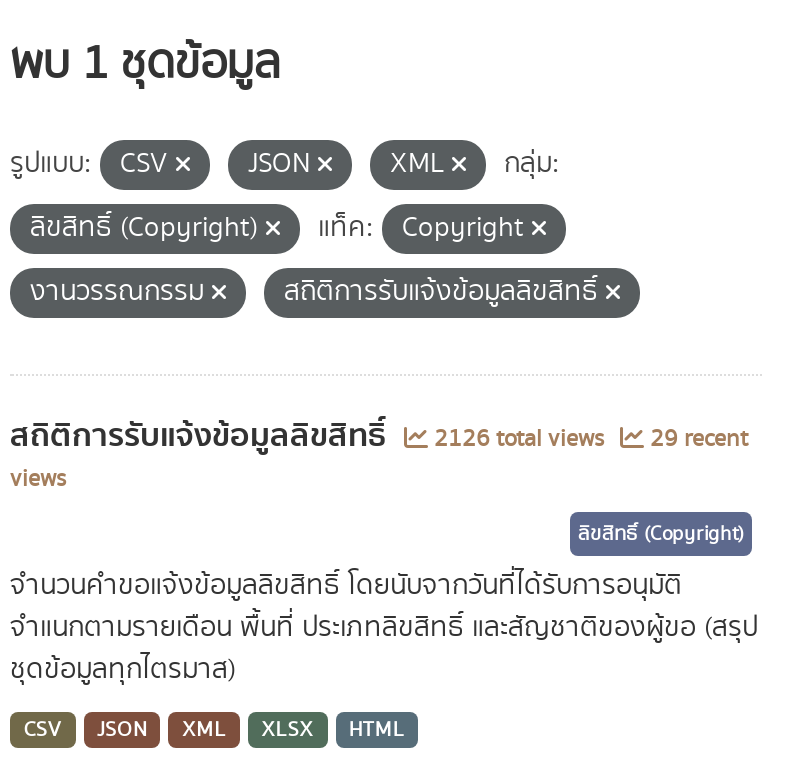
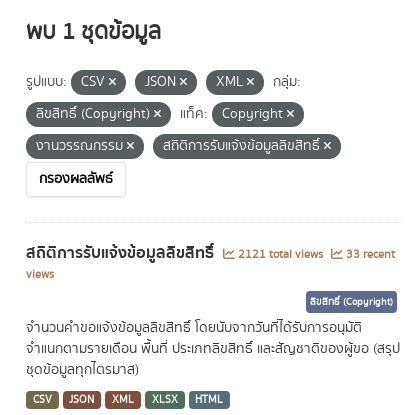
+ กรองผลลัพธ์

- 2126 total views
+ 2121 total views

- 29 recent
+ 33 recent
